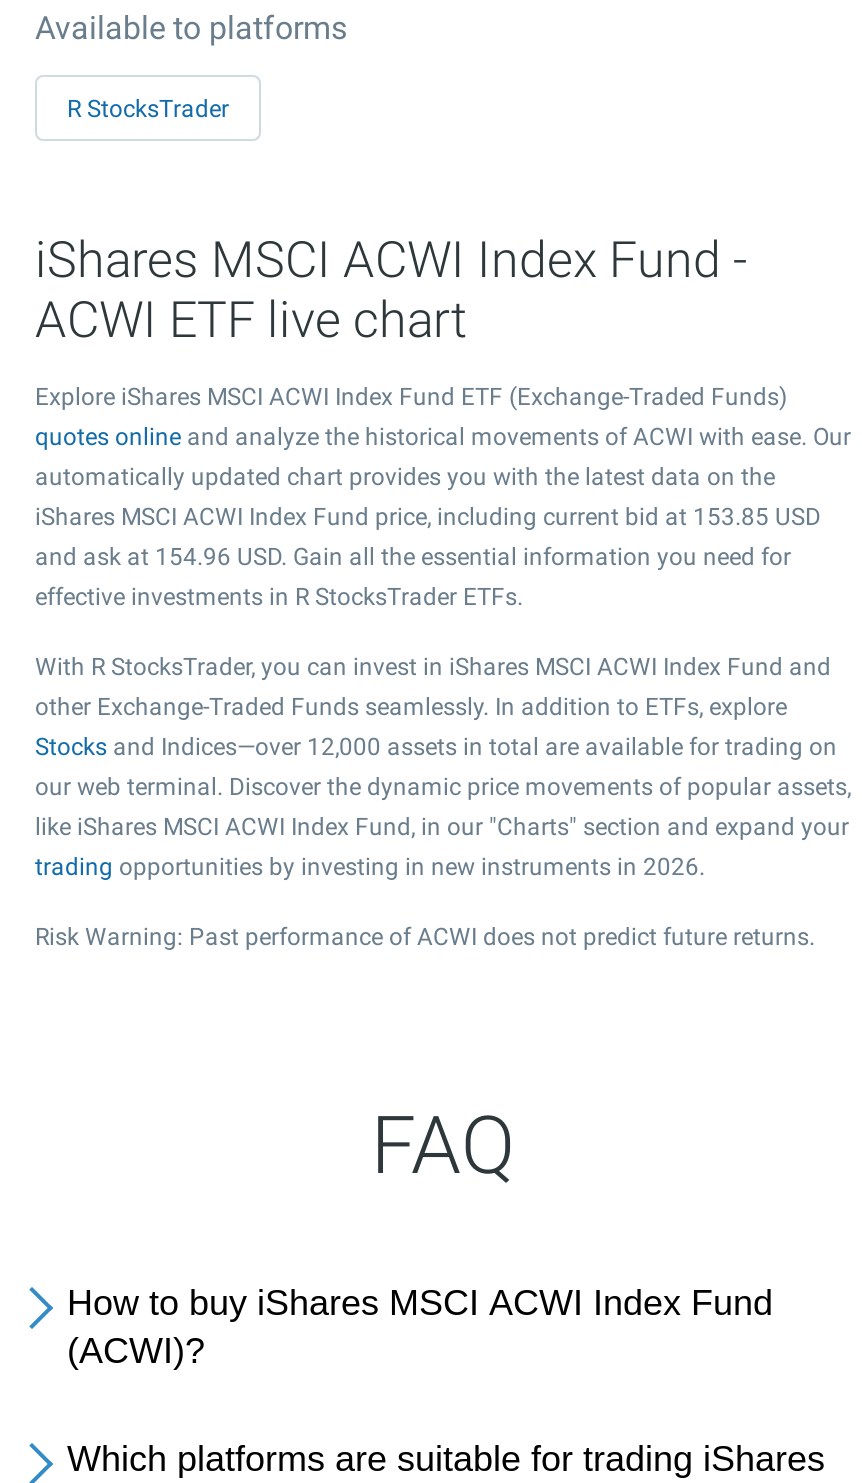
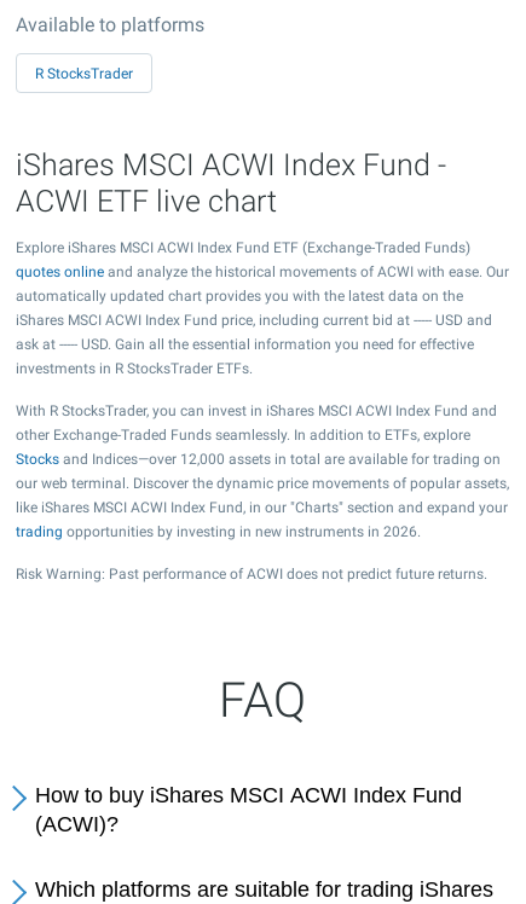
- iShares MSCI ACWI Index Fund price, including current bid at 153.85 USD
- and ask at 154.96 USD. Gain all the essential information you need for
- effective investments in R StocksTrader ETFs.
+ iShares MSCI ACWI Index Fund price, including current bid at ----- USD and
+ ask at ----- USD. Gain all the essential information you need for effective
+ investments in R StocksTrader ETFs.
